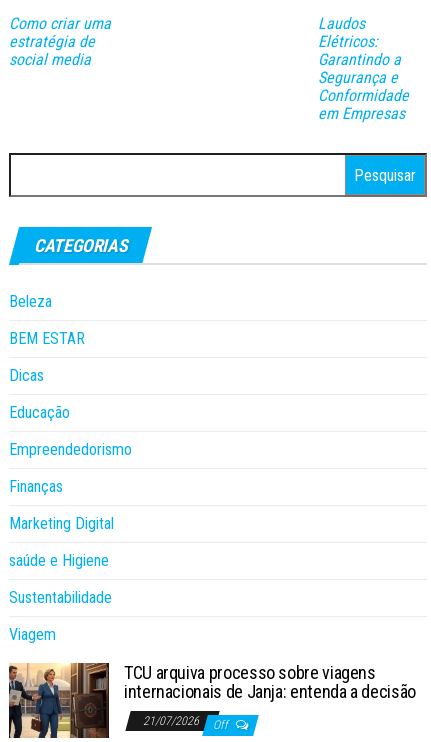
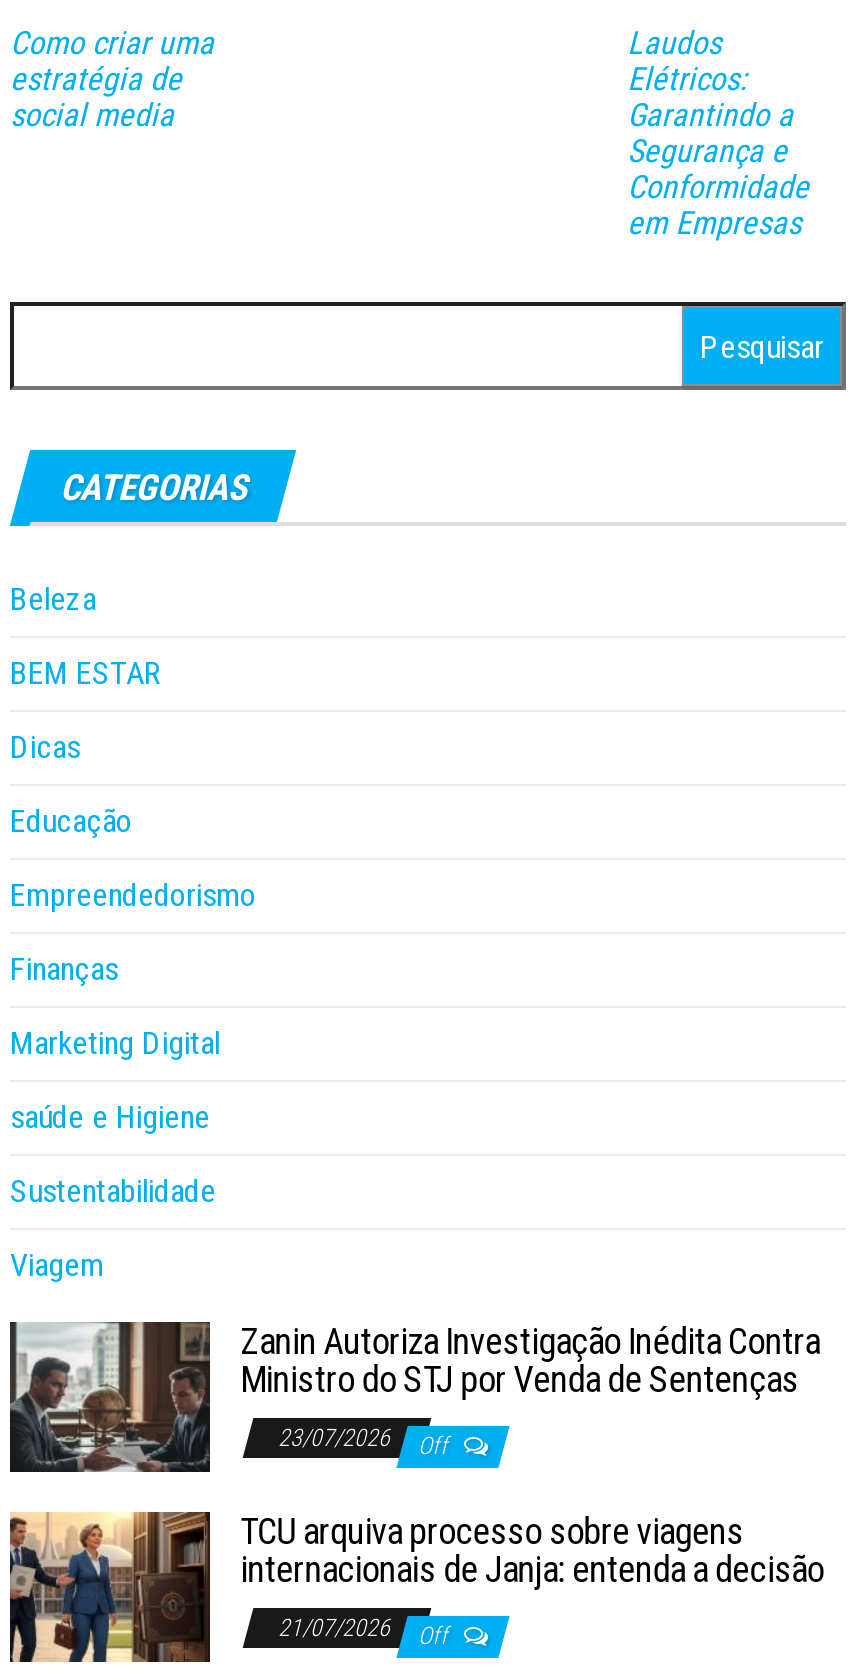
+ [image]
+ Zanin Autoriza Investigação Inédita Contra
+ Ministro do STJ por Venda de Sentenças
+ 23/07/2026
+ Off
